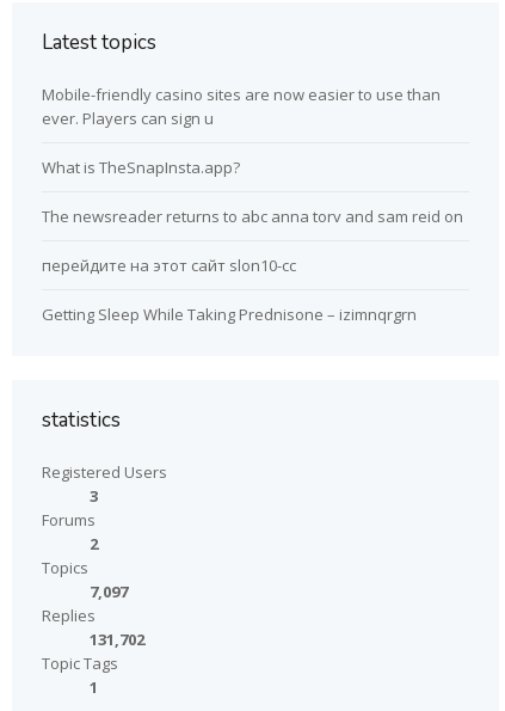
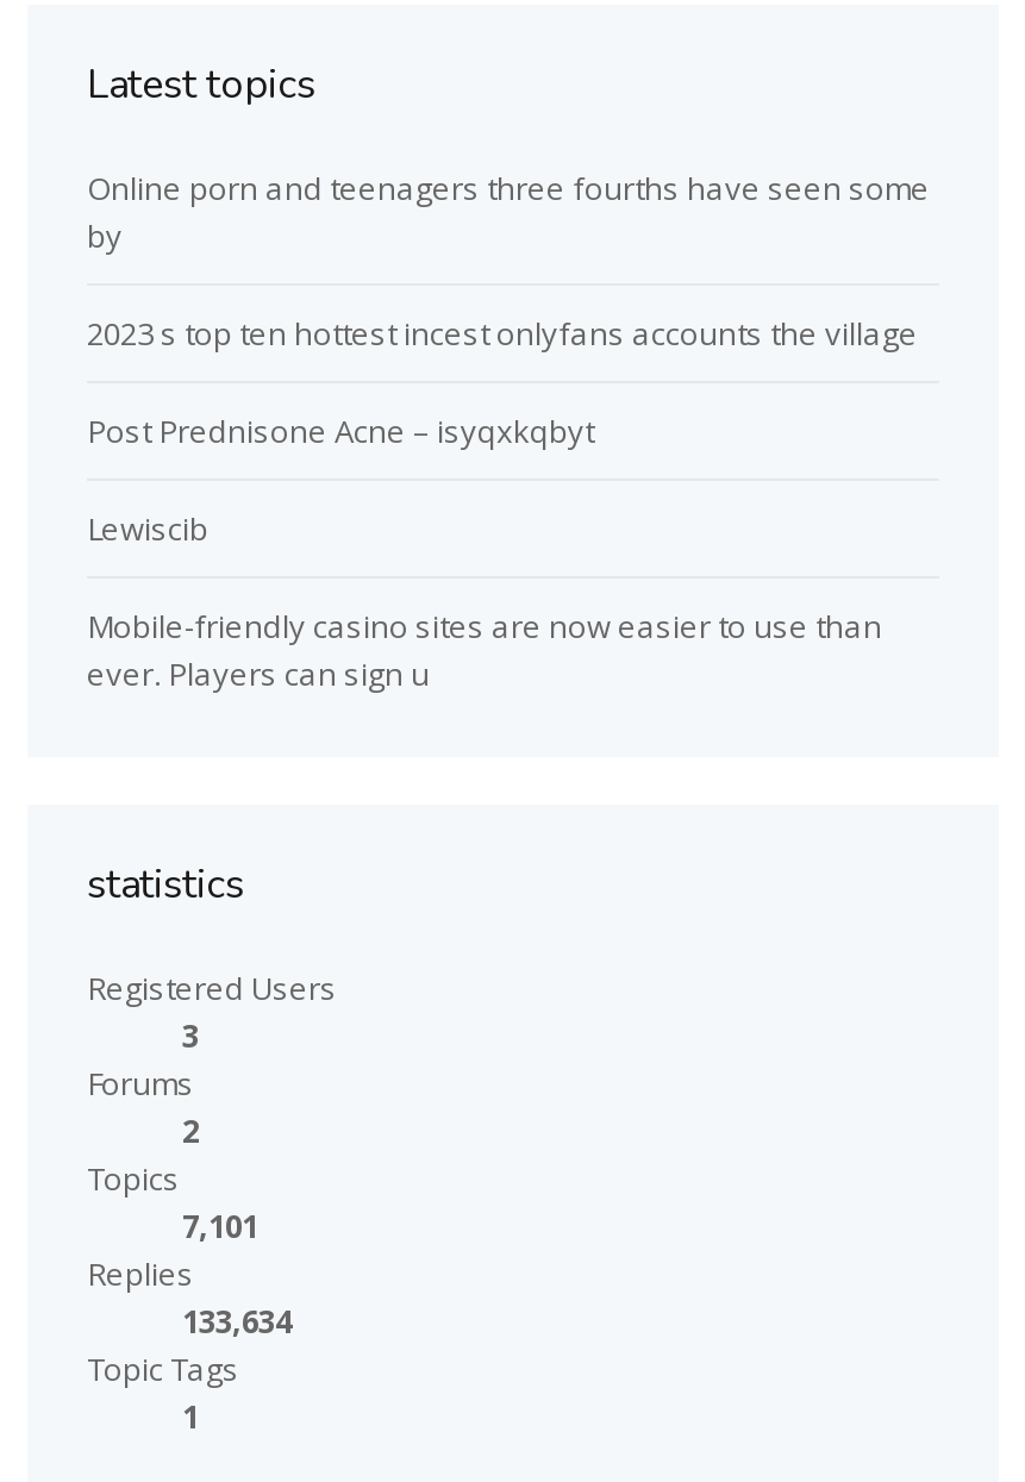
+ Online porn and teenagers three fourths have seen some
+ by
+ 2023 s top ten hottest incest onlyfans accounts the village
+ Post Prednisone Acne – isyqxkqbyt
+ Lewiscib

moved down: Mobile-friendly casino sites are now easier to use than | ever. Players can sign u

- What is TheSnapInsta.app?
- The newsreader returns to abc anna torv and sam reid on
- перейдите на этот сайт slon10-cc
- Getting Sleep While Taking Prednisone – izimnqrgrn

- 7,097
+ 7,101

- 131,702
+ 133,634
